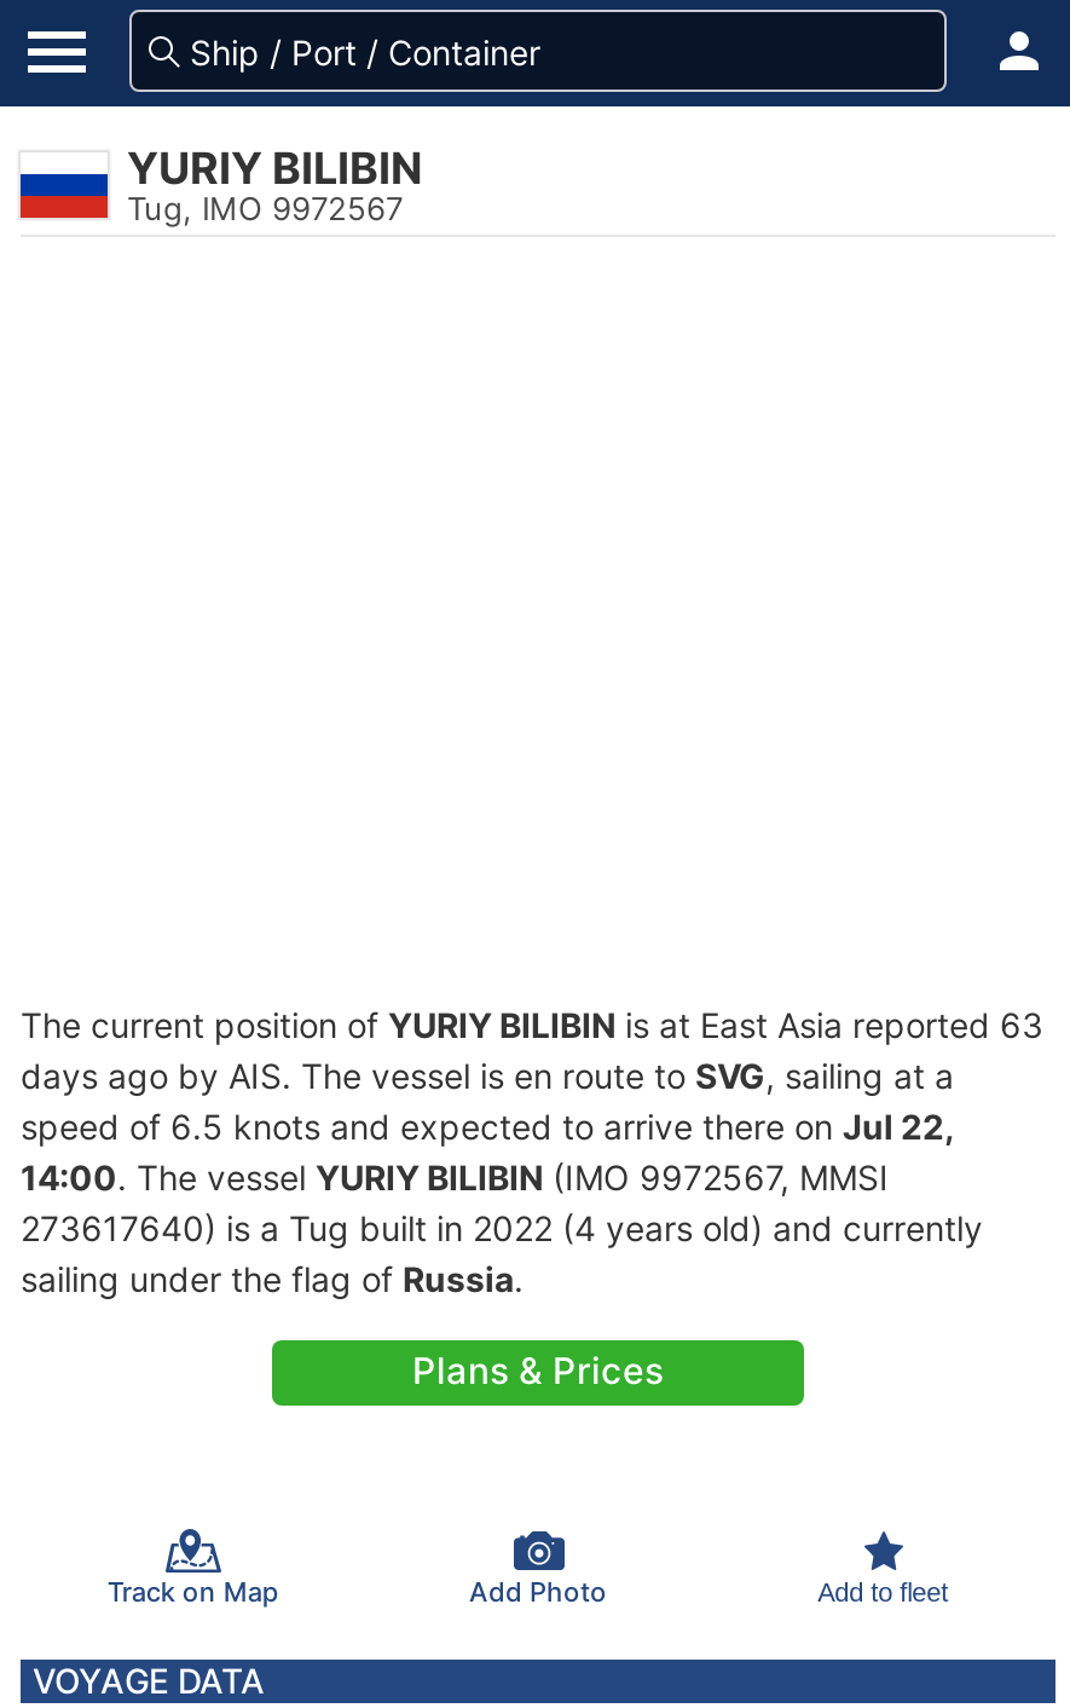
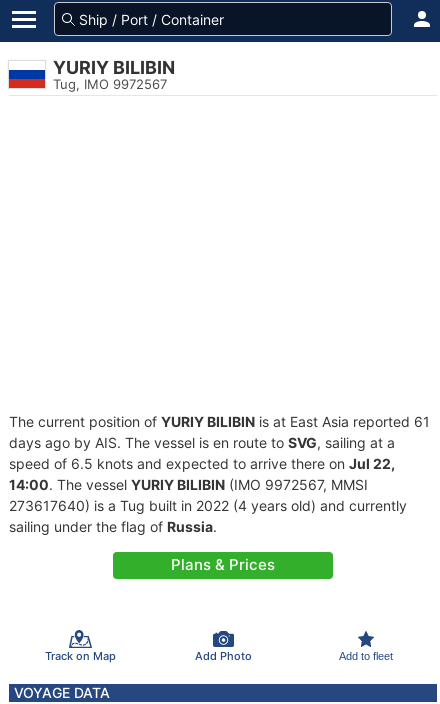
- The current position of YURIY BILIBIN is at East Asia reported 63
+ The current position of YURIY BILIBIN is at East Asia reported 61
